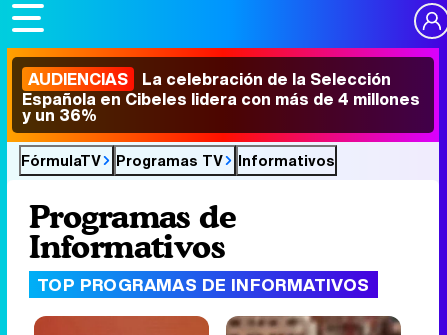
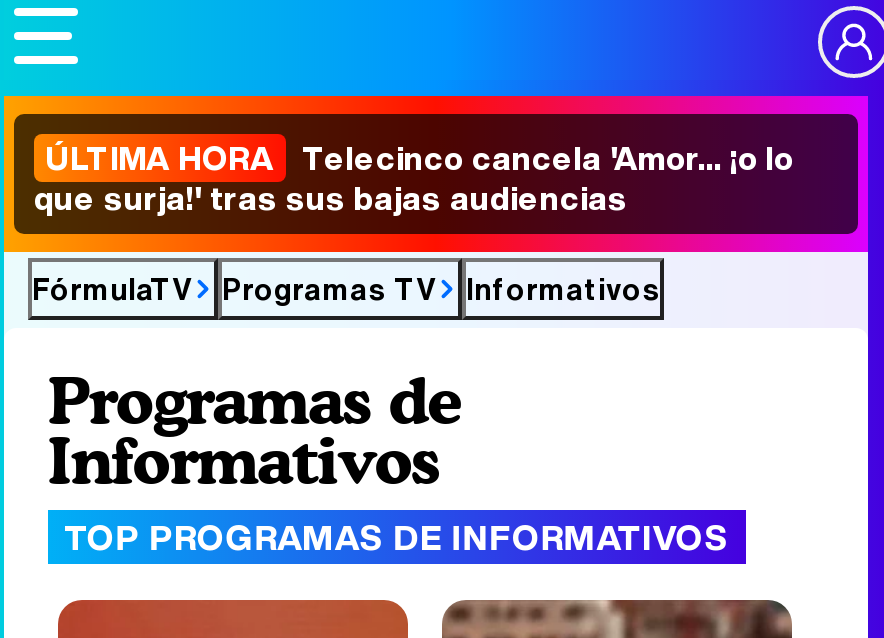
- AUDIENCIAS La celebración de la Selección
- Española en Cibeles lidera con más de 4 millones
- y un 36%
+ ÚLTIMA HORA Telecinco cancela 'Amor... ¡o lo
+ que surja!' tras sus bajas audiencias
